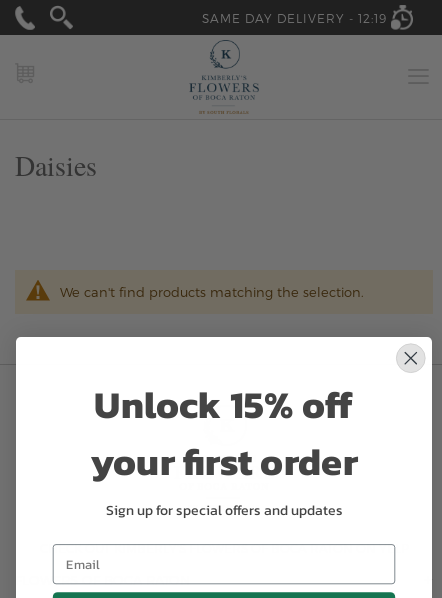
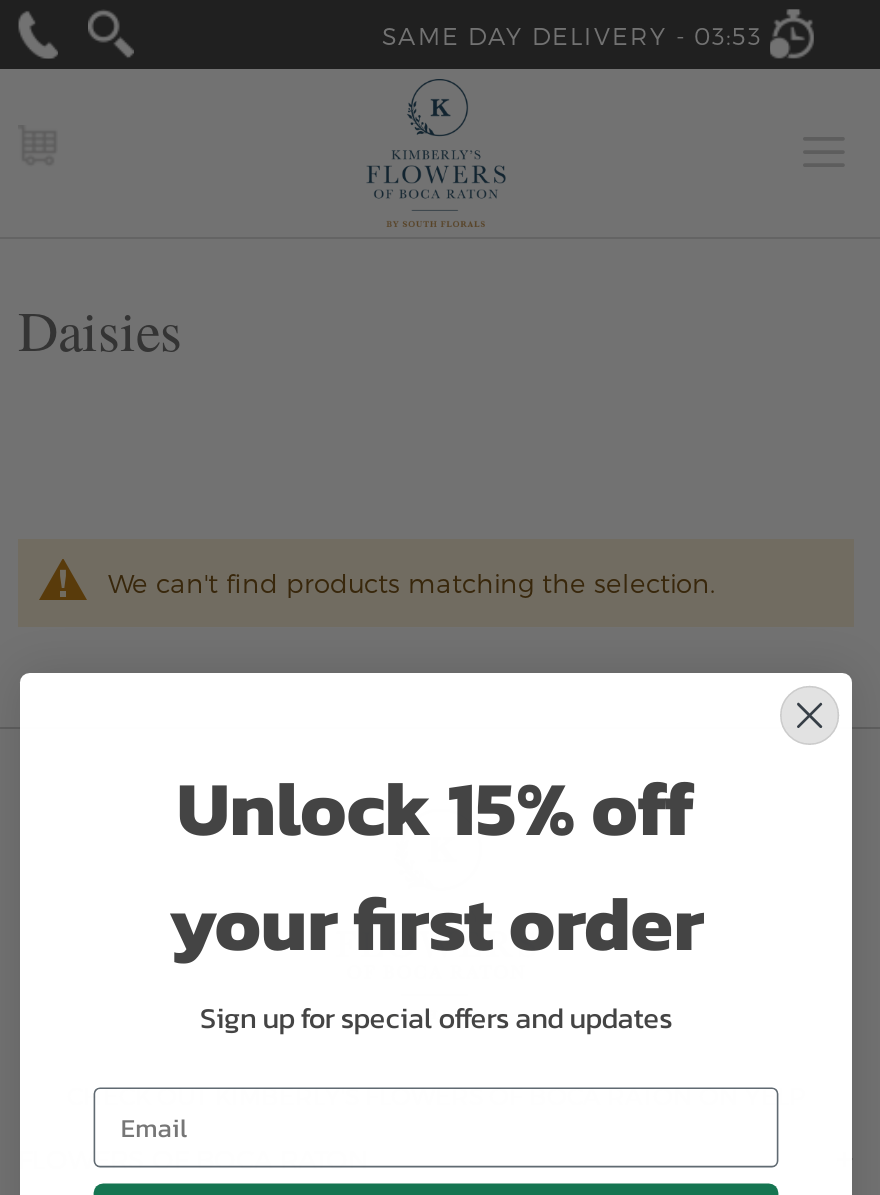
- SAME DAY DELIVERY - 12:19
+ SAME DAY DELIVERY - 03:53
